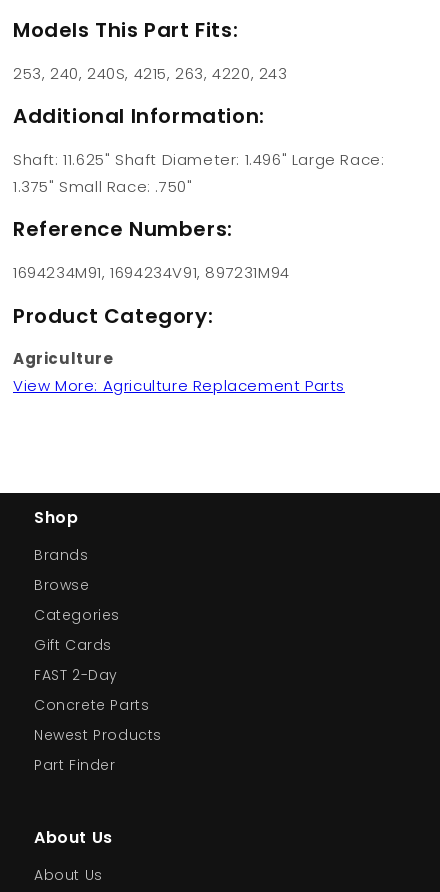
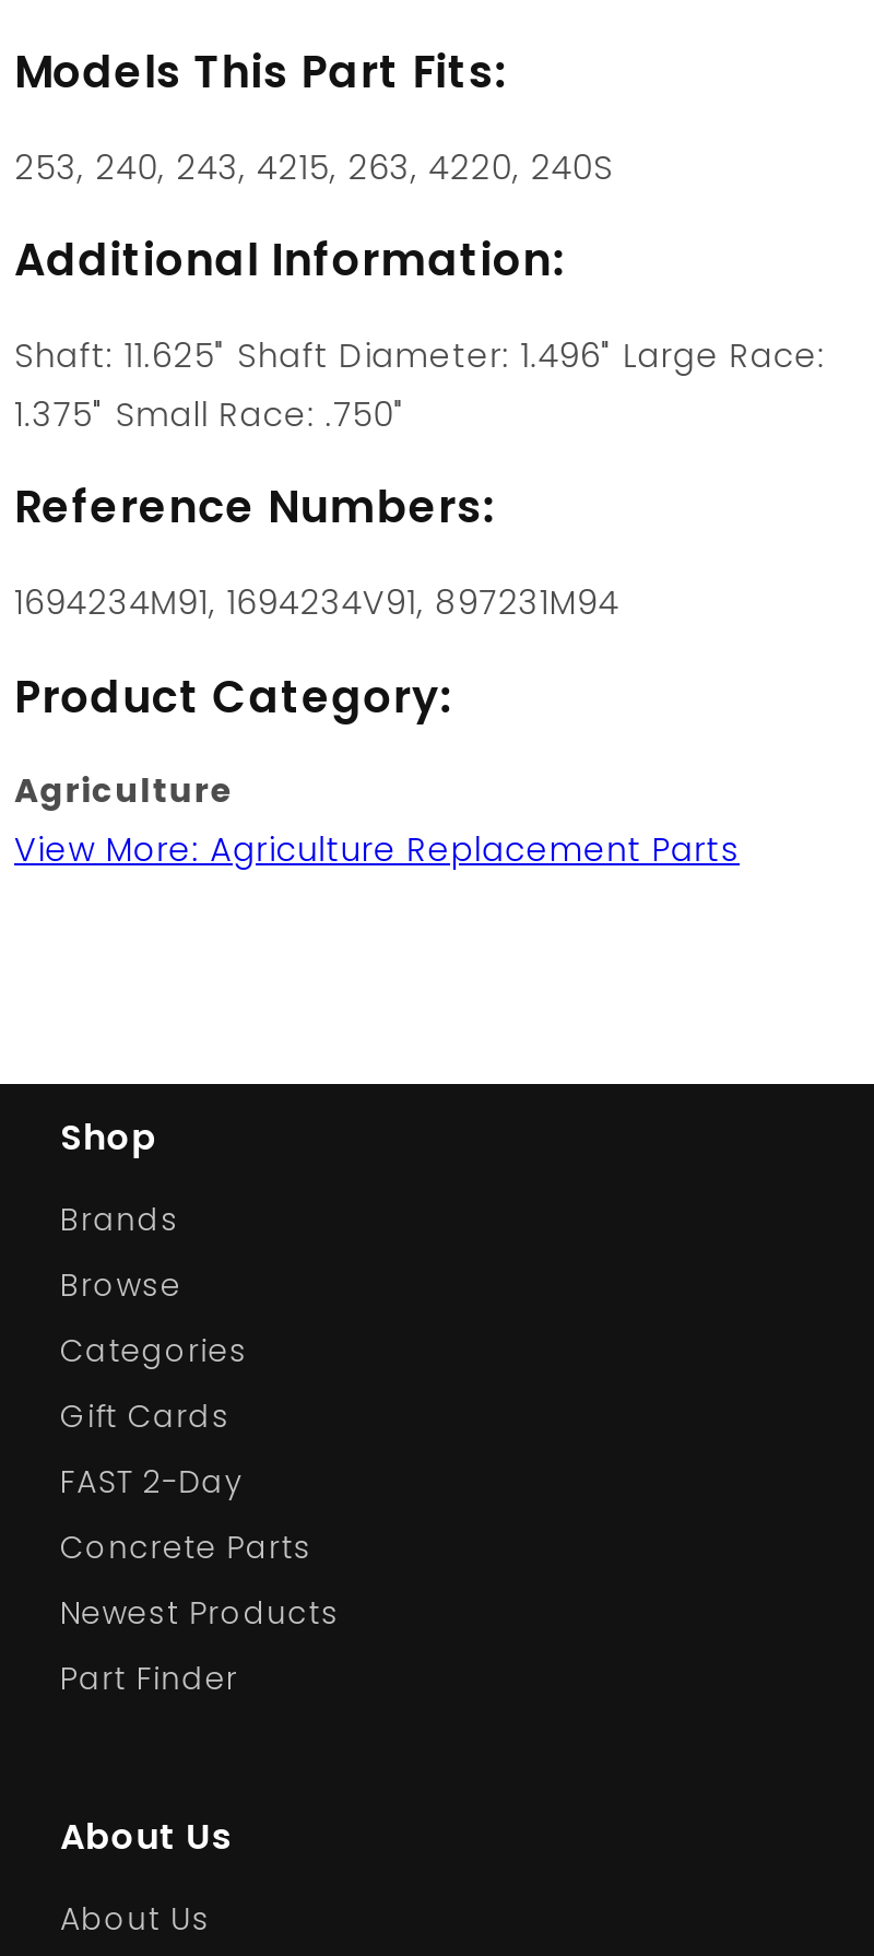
- 253, 240, 240S, 4215, 263, 4220, 243
+ 253, 240, 243, 4215, 263, 4220, 240S
